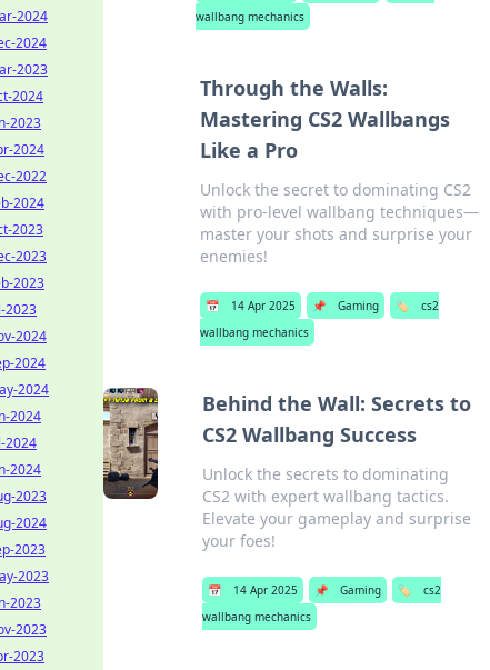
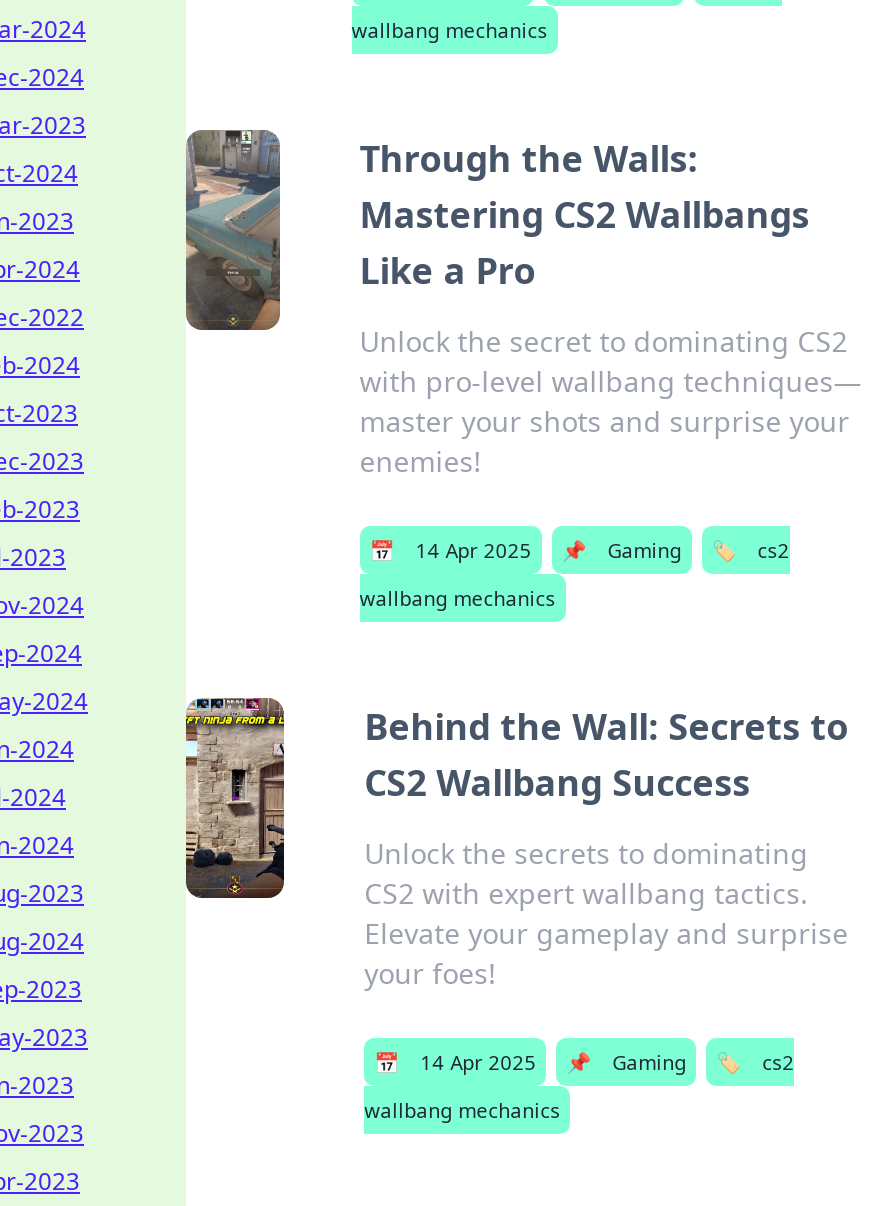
+ [image]
